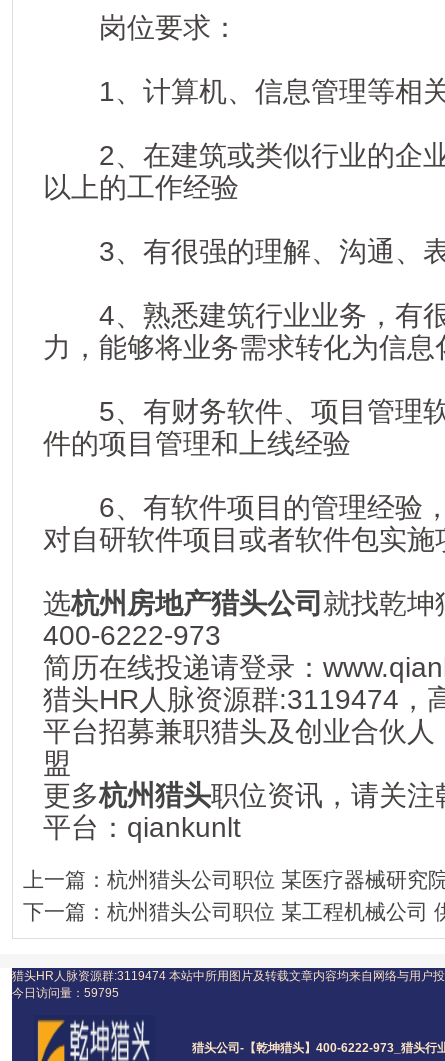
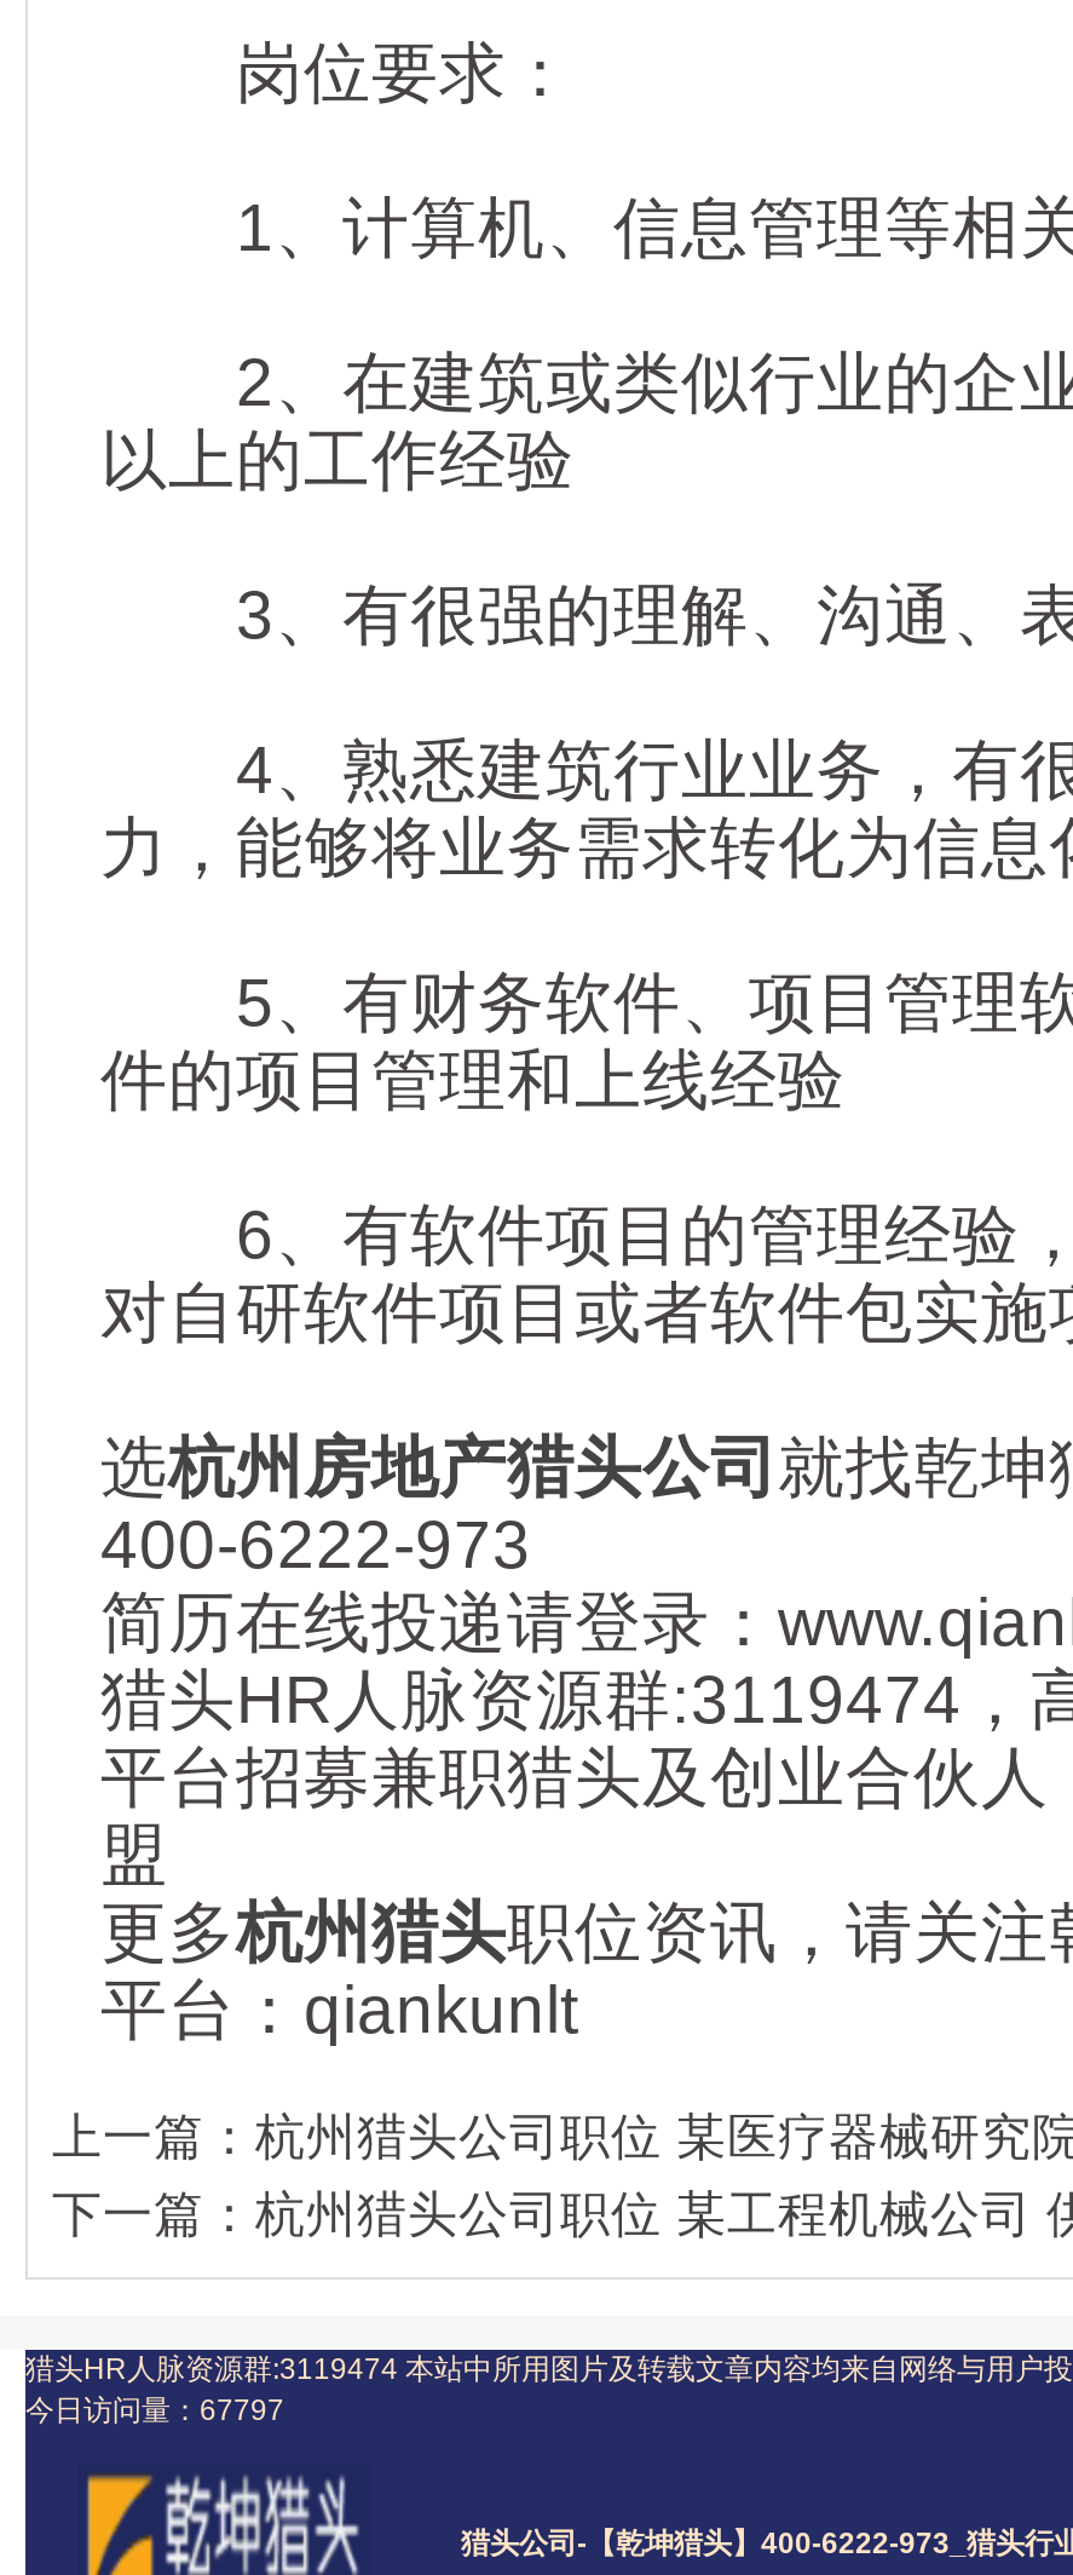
- 今日访问量：59795
+ 今日访问量：67797
